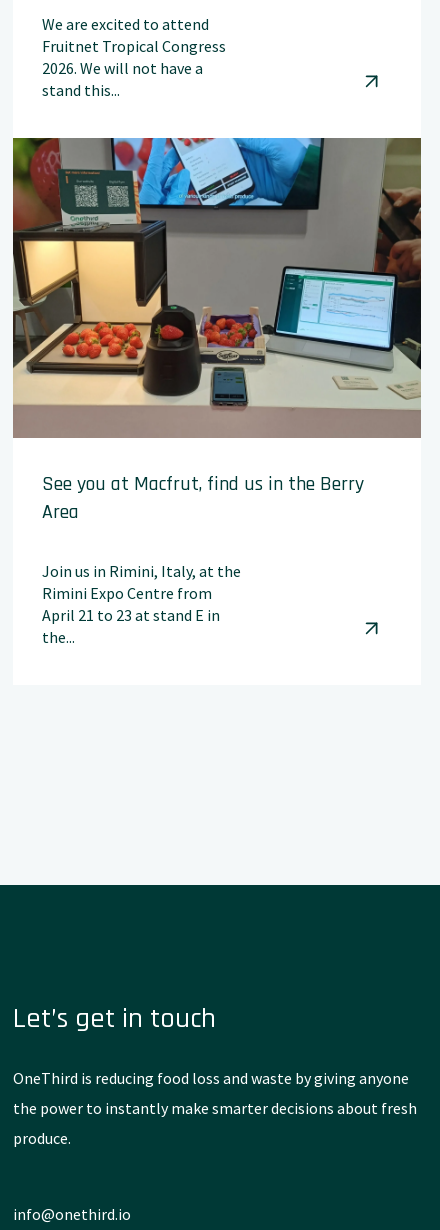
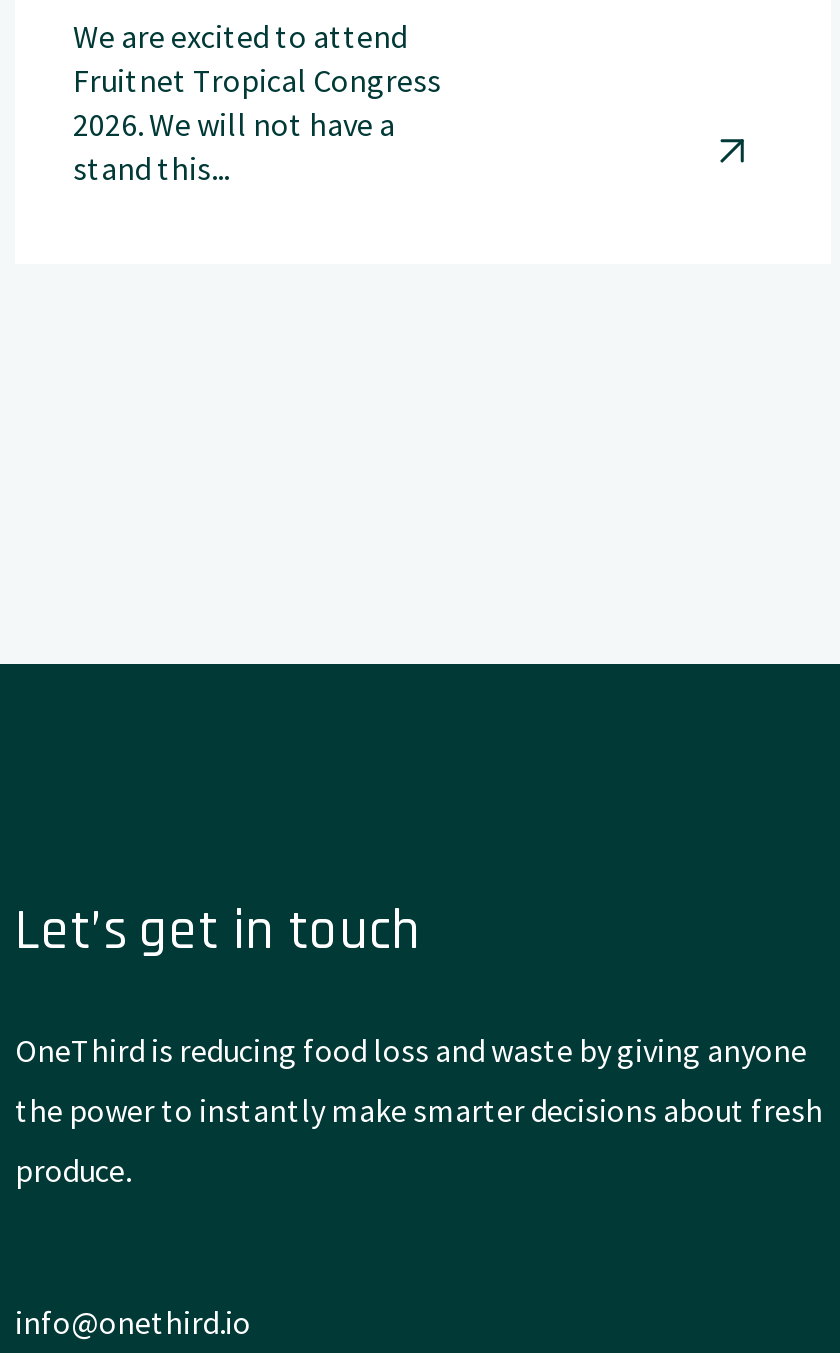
- [image]
- See you at Macfrut, find us in the Berry
- Area
- Join us in Rimini, Italy, at the
- Rimini Expo Centre from
- April 21 to 23 at stand E in
- the...
